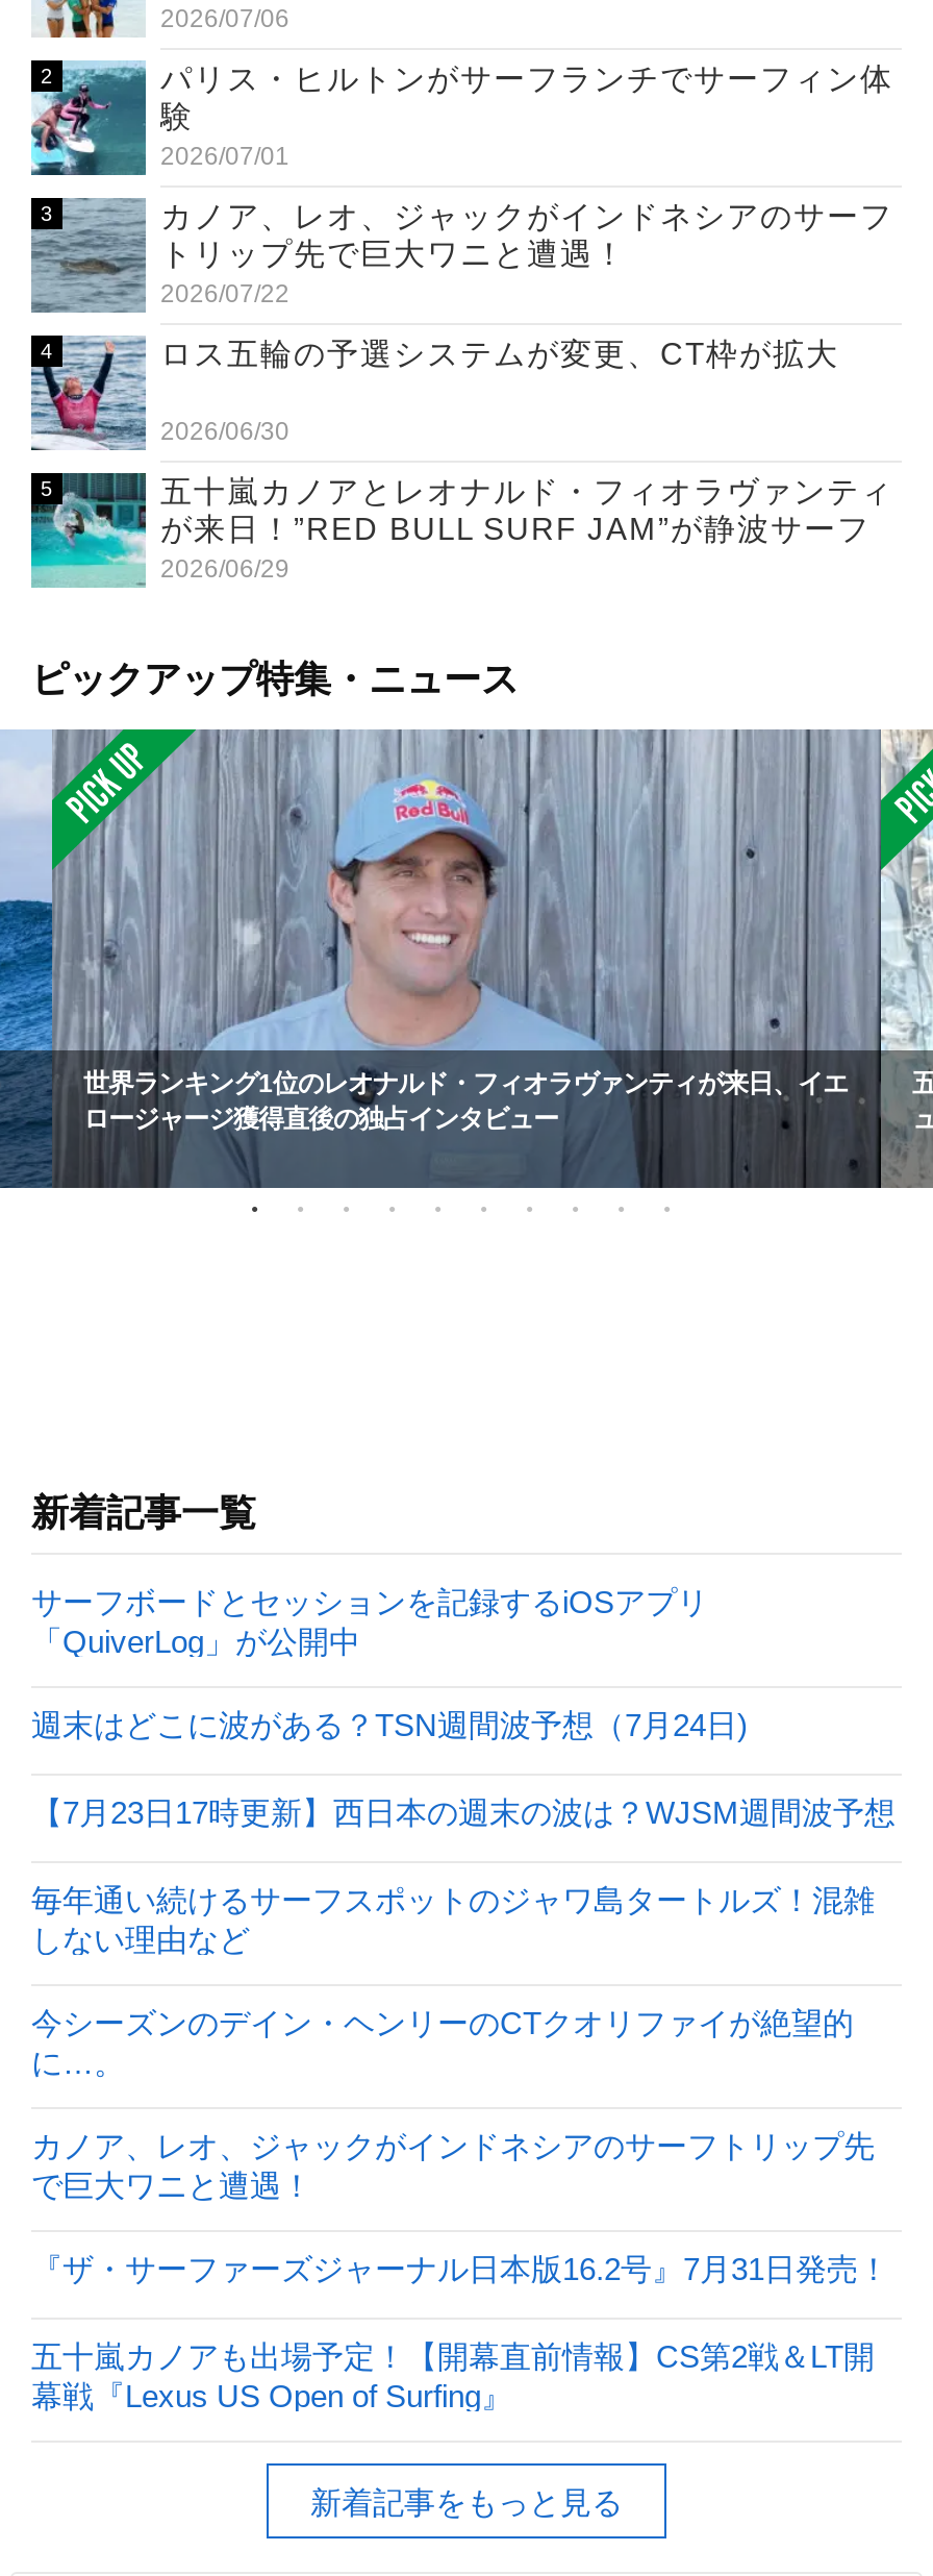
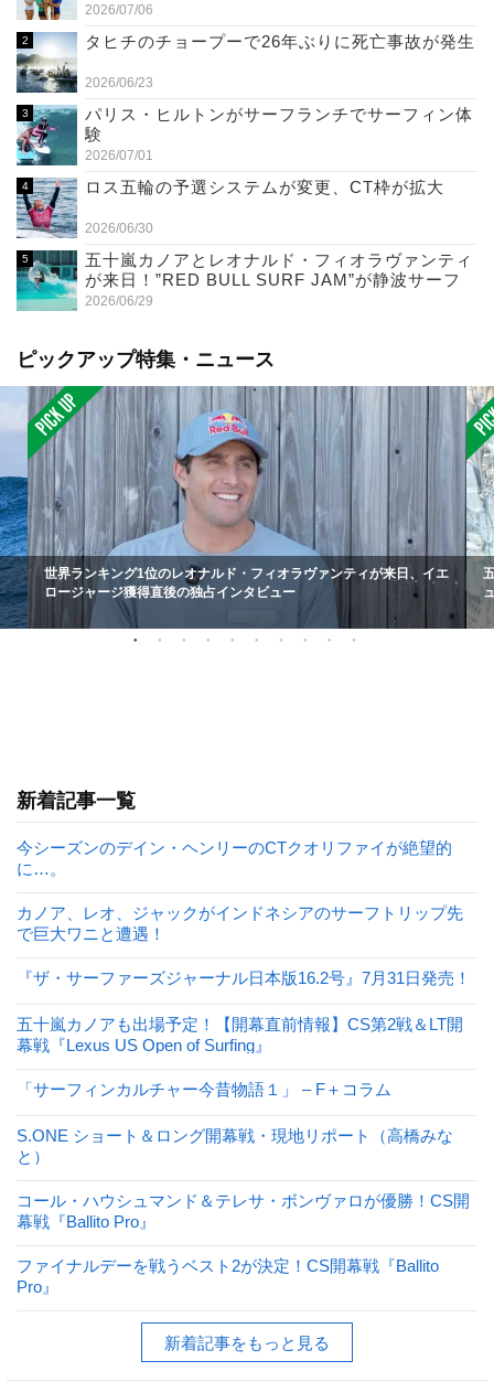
+ [image]
+ タヒチのチョープーで26年ぶりに死亡事故が発生
+ 2026/06/23

moved down: [image] | パリス・ヒルトンがサーフランチでサーフィン体 | 験 | 2026/07/01

- [image]
- カノア、レオ、ジャックがインドネシアのサーフ
- トリップ先で巨大ワニと遭遇！
- 2026/07/22

- サーフボードとセッションを記録するiOSアプリ
- 「QuiverLog」が公開中
- 週末はどこに波がある？TSN週間波予想（7月24日)
- 【7月23日17時更新】西日本の週末の波は？WJSM週間波予想
- 毎年通い続けるサーフスポットのジャワ島タートルズ！混雑
- しない理由など

moved up: 今シーズンのデイン・ヘンリーのCTクオリファイが絶望的 | に…。 | カノア、レオ、ジャックがインドネシアのサーフトリップ先 | で巨大ワニと遭遇！ | 『ザ・サーファーズジャーナル日本版16.2号』7月31日発売！ | 五十嵐カノアも出場予定！【開幕直前情報】CS第2戦＆LT開 | 幕戦『Lexus US Open of Surfing』

+ 「サーフィンカルチャー今昔物語１」 – F＋コラム
+ S.ONE ショート＆ロング開幕戦・現地リポート（高橋みな
+ と）
+ コール・ハウシュマンド＆テレサ・ボンヴァロが優勝！CS開
+ 幕戦『Ballito Pro』
+ ファイナルデーを戦うベスト2が決定！CS開幕戦『Ballito
+ Pro』
